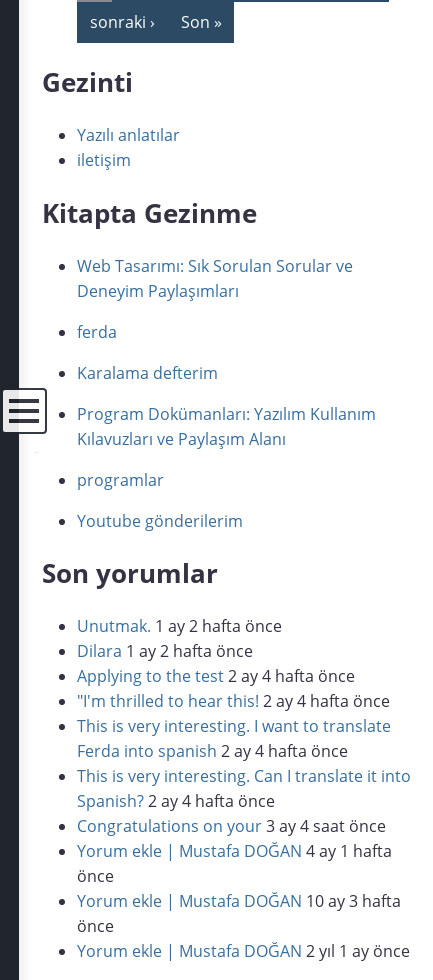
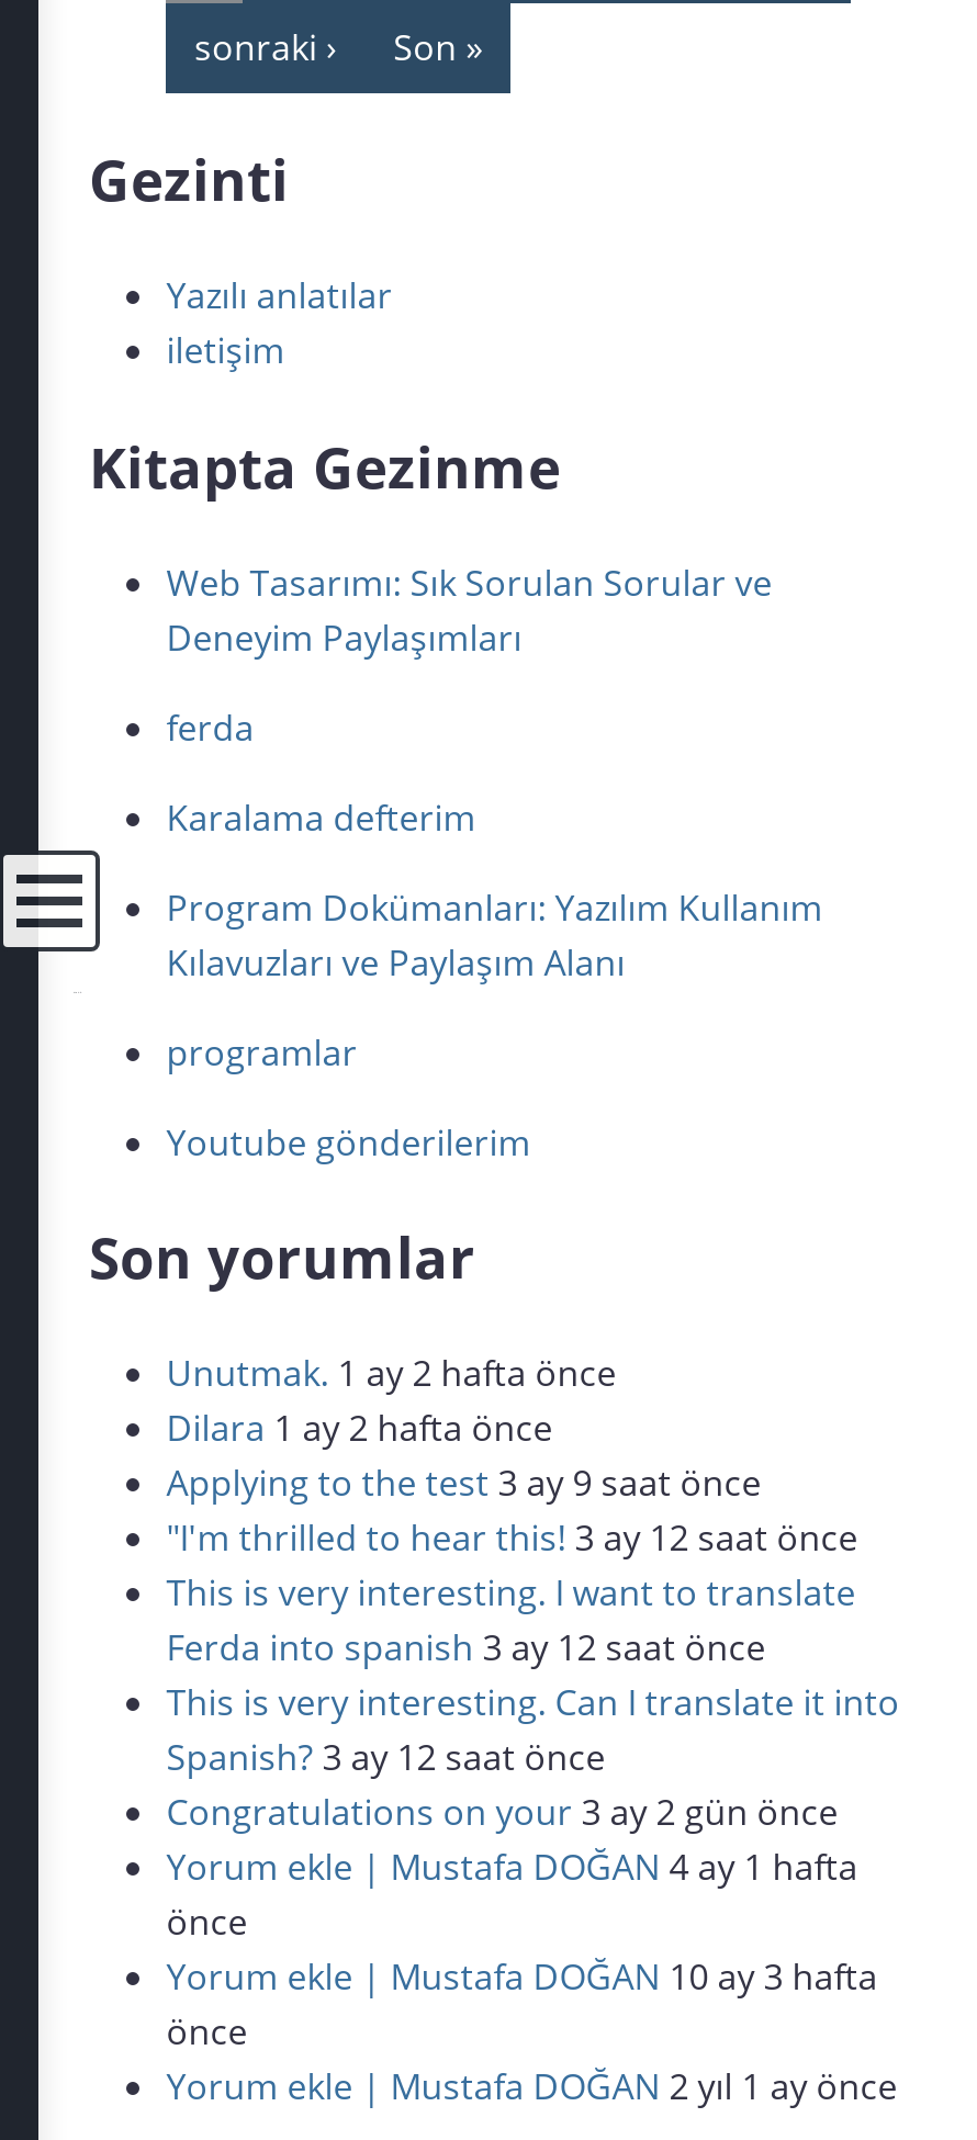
- Applying to the test 2 ay 4 hafta önce
+ Applying to the test 3 ay 9 saat önce

- "I'm thrilled to hear this! 2 ay 4 hafta önce
+ "I'm thrilled to hear this! 3 ay 12 saat önce

- Ferda into spanish 2 ay 4 hafta önce
+ Ferda into spanish 3 ay 12 saat önce

- Spanish? 2 ay 4 hafta önce
+ Spanish? 3 ay 12 saat önce

- Congratulations on your 3 ay 4 saat önce
+ Congratulations on your 3 ay 2 gün önce
